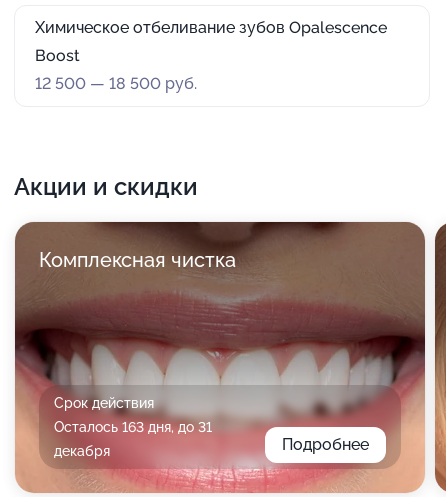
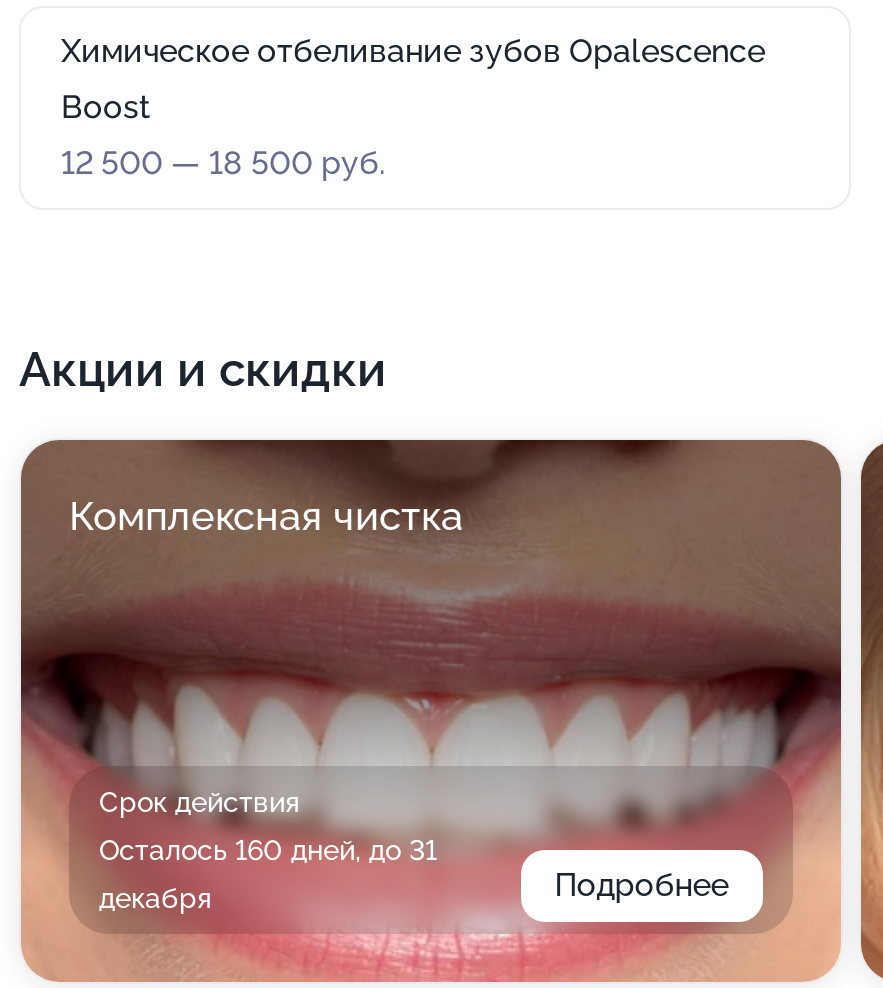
- Осталось 163 дня, до 31
+ Осталось 160 дней, до 31
